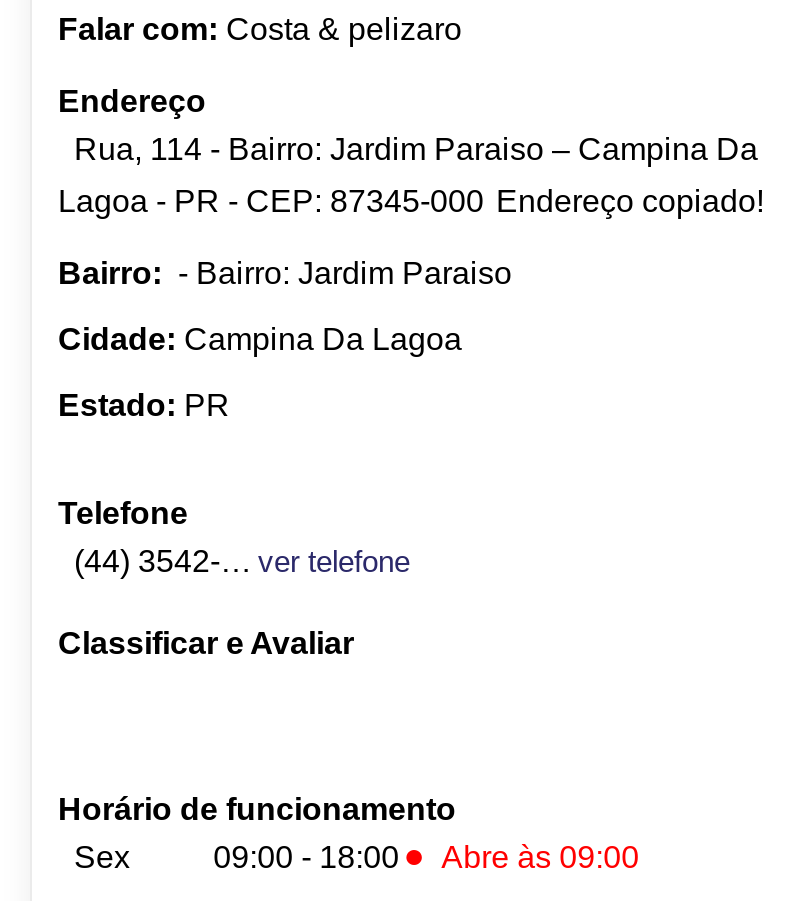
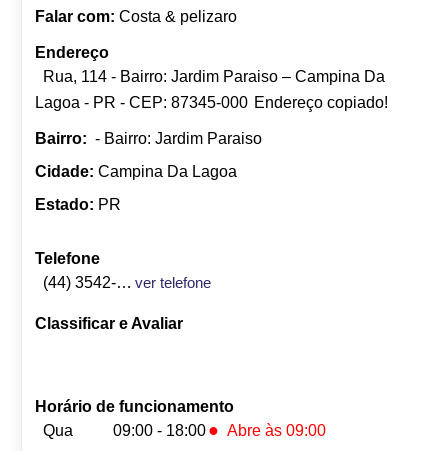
- Sex
+ Qua
